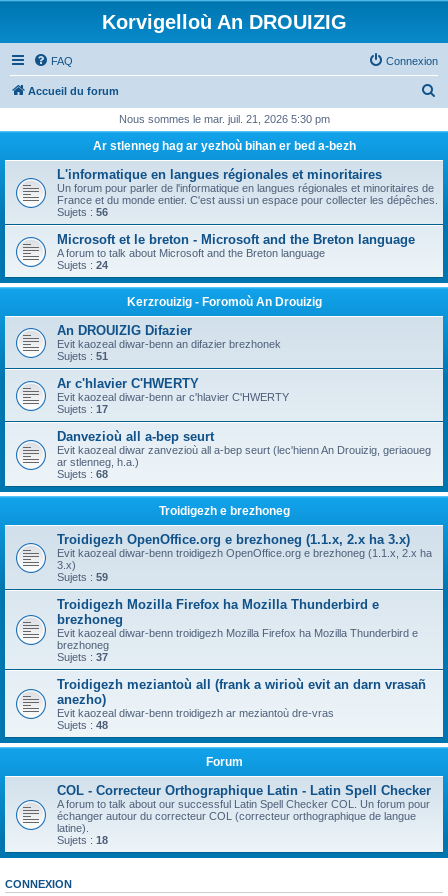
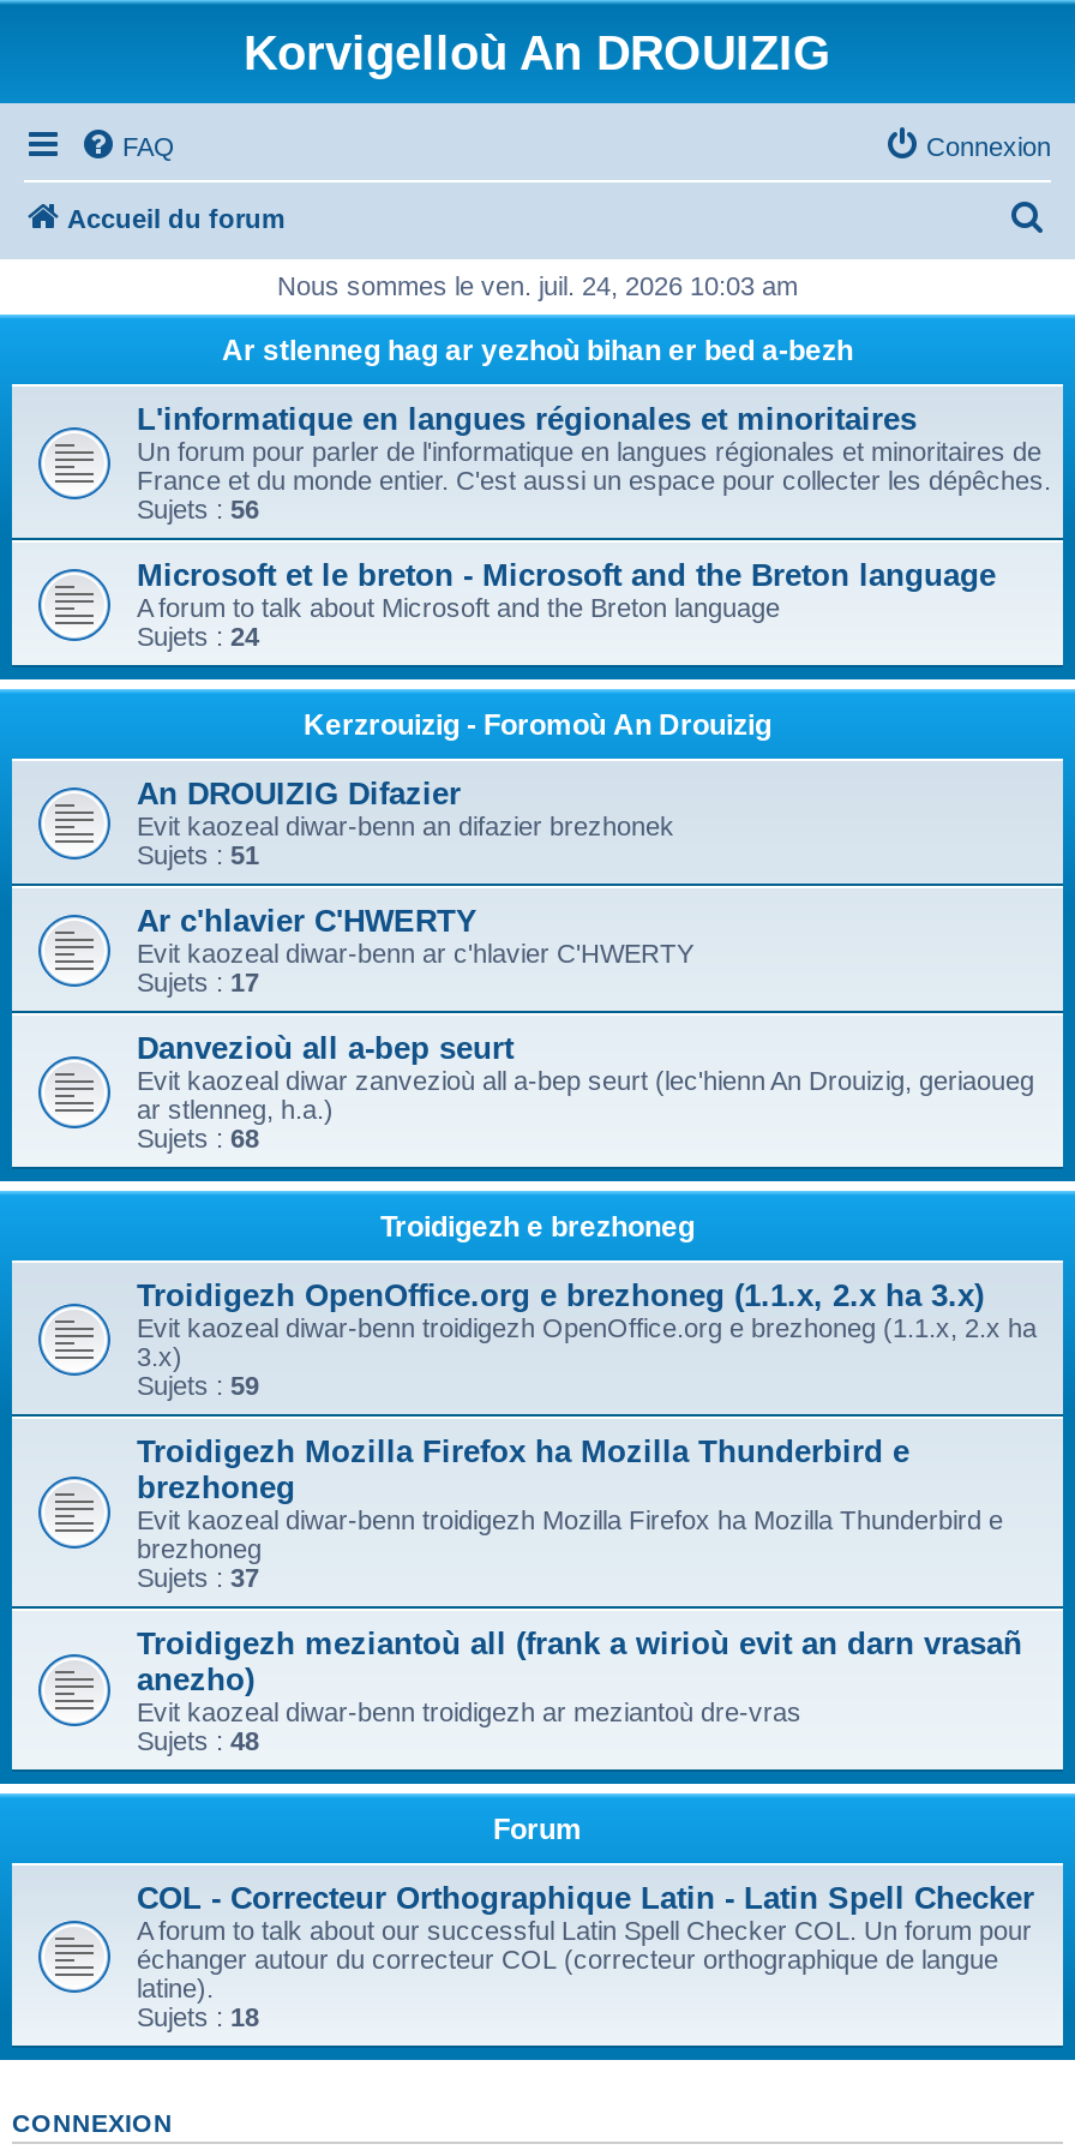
- Nous sommes le mar. juil. 21, 2026 5:30 pm
+ Nous sommes le ven. juil. 24, 2026 10:03 am
